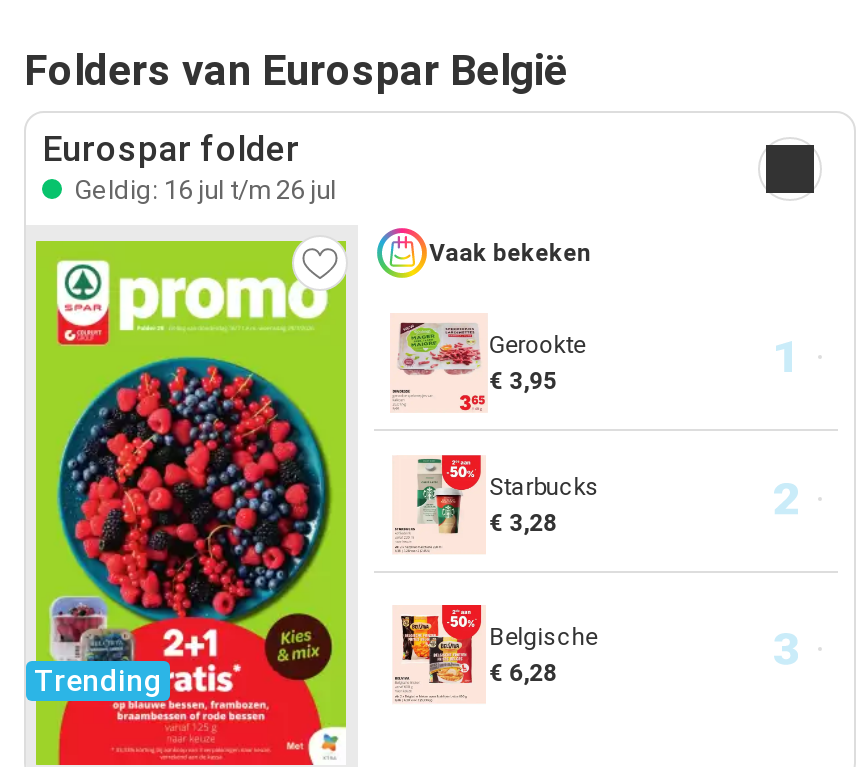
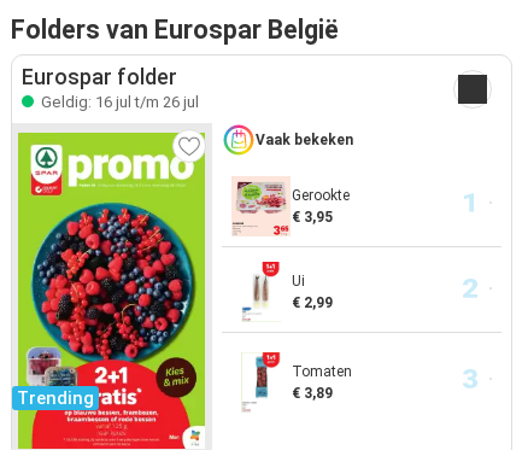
- [image]
- Starbucks
- € 3,28
+ [image]
+ Ui
+ € 2,99

- [image]
- Belgische
- € 6,28
+ [image]
+ Tomaten
+ € 3,89
